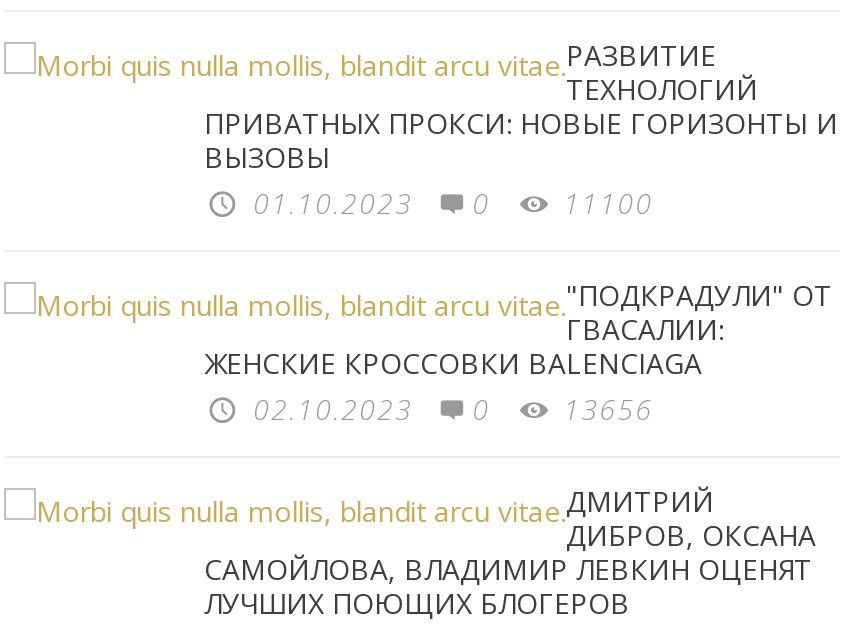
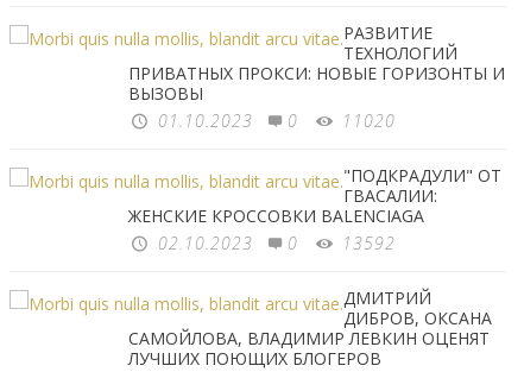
- 01.10.2023 0 11100
+ 01.10.2023 0 11020

- 02.10.2023 0 13656
+ 02.10.2023 0 13592
